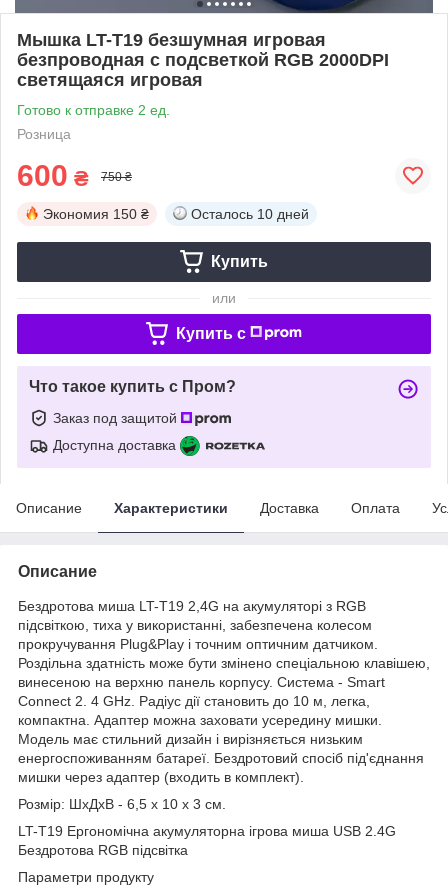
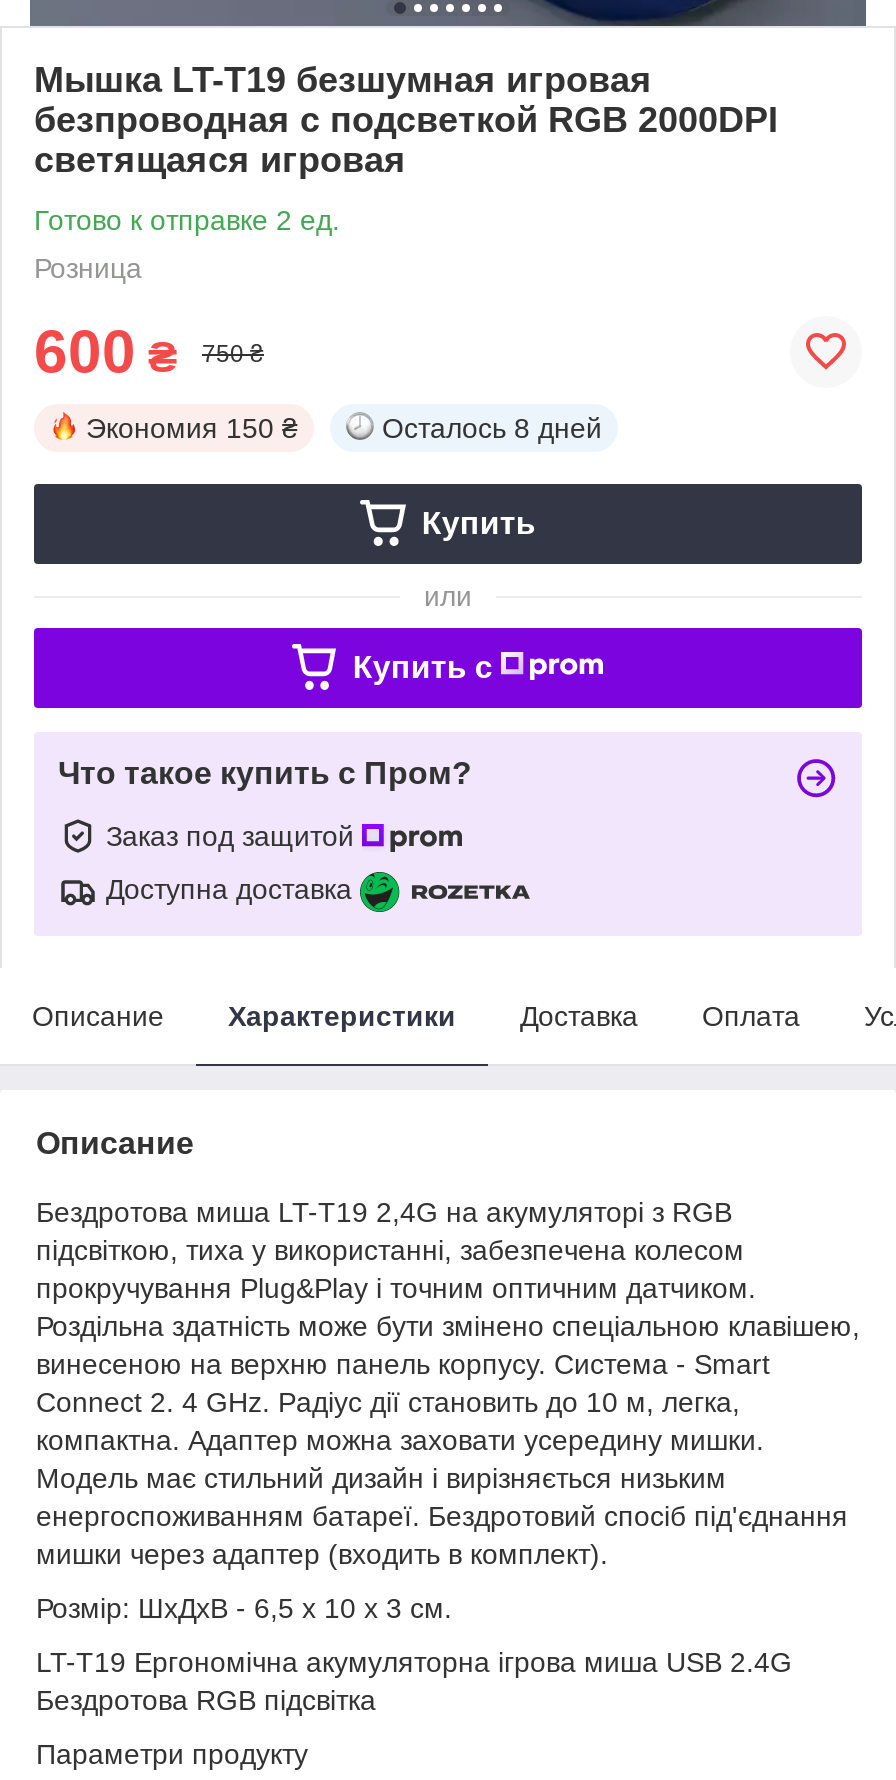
- Осталось 10 дней
+ Осталось 8 дней
